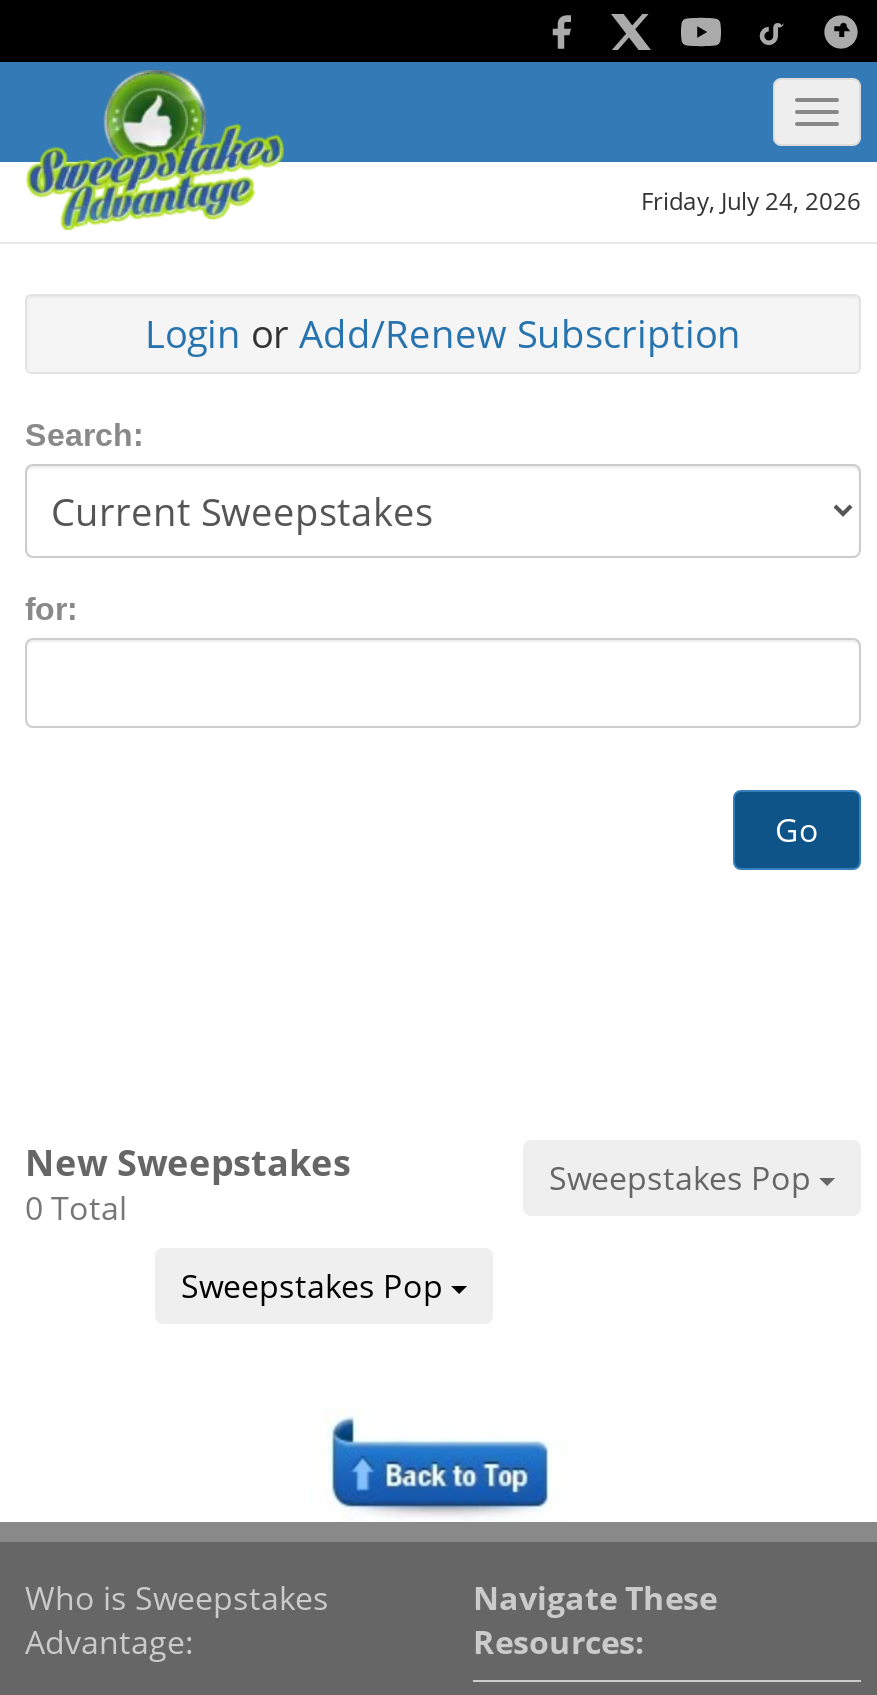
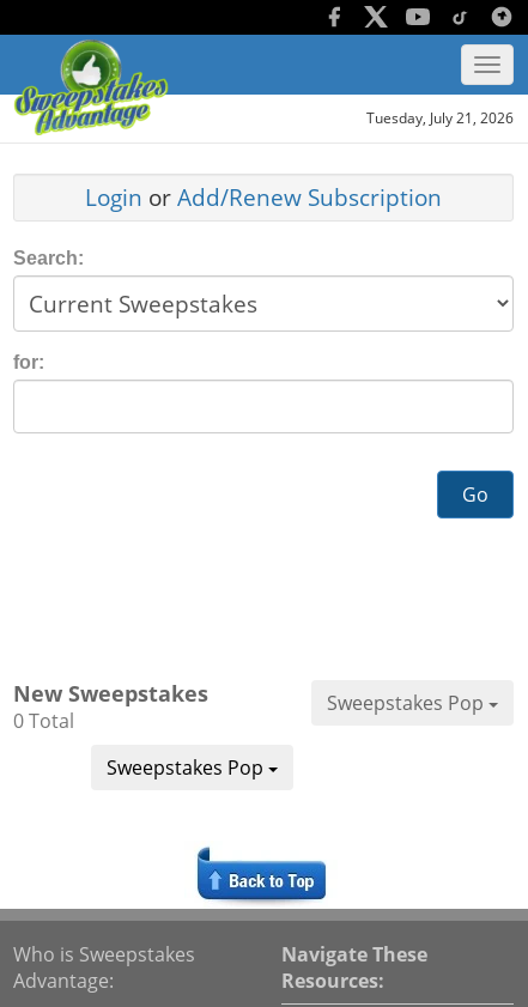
- Friday, July 24, 2026
+ Tuesday, July 21, 2026
